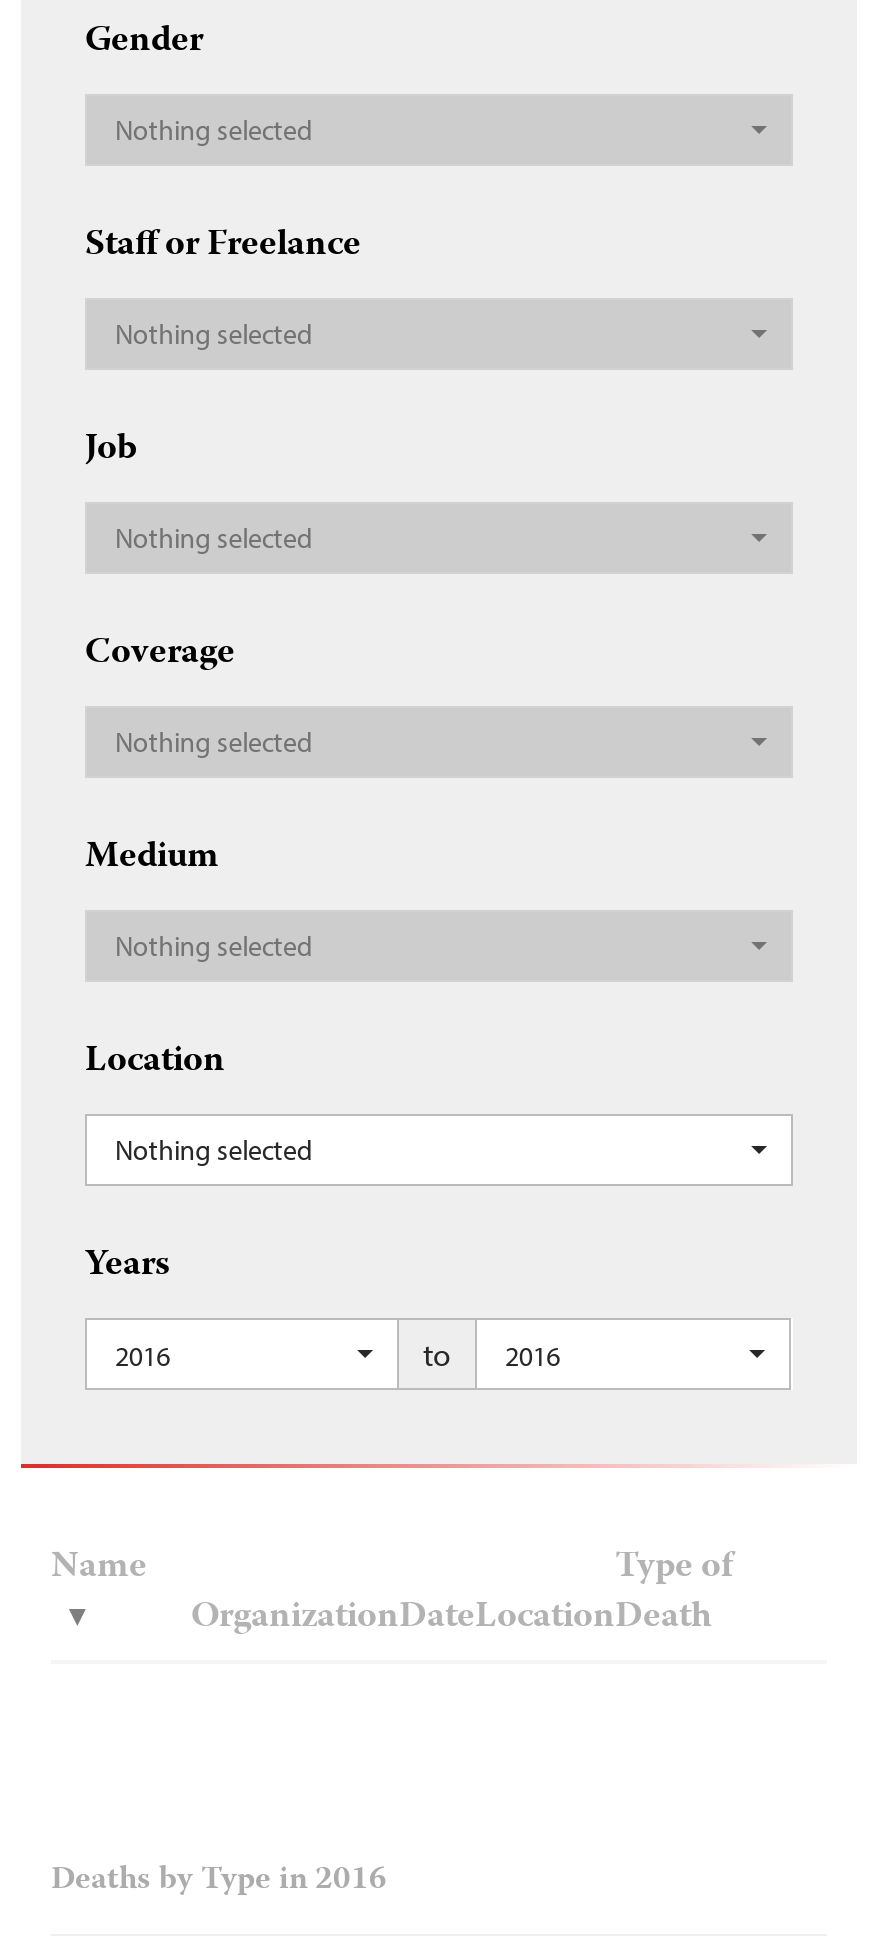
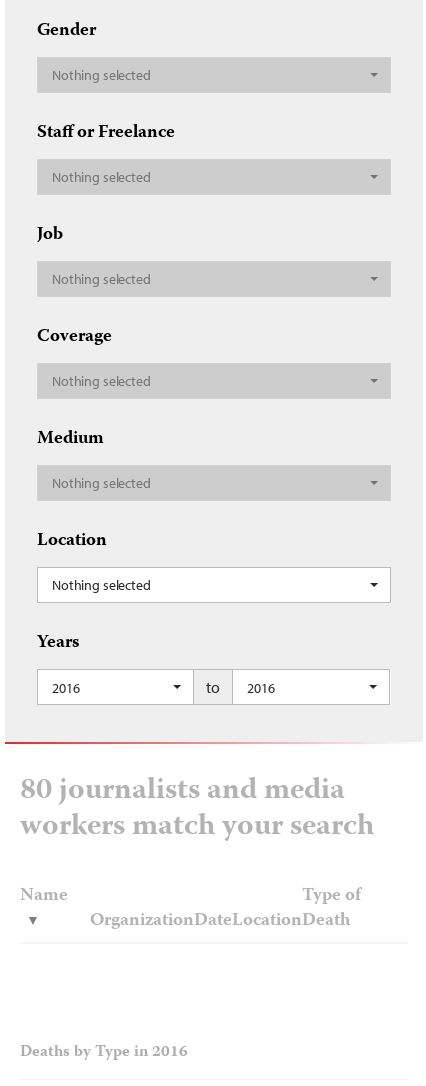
+ 80 journalists and media
+ workers match your search
